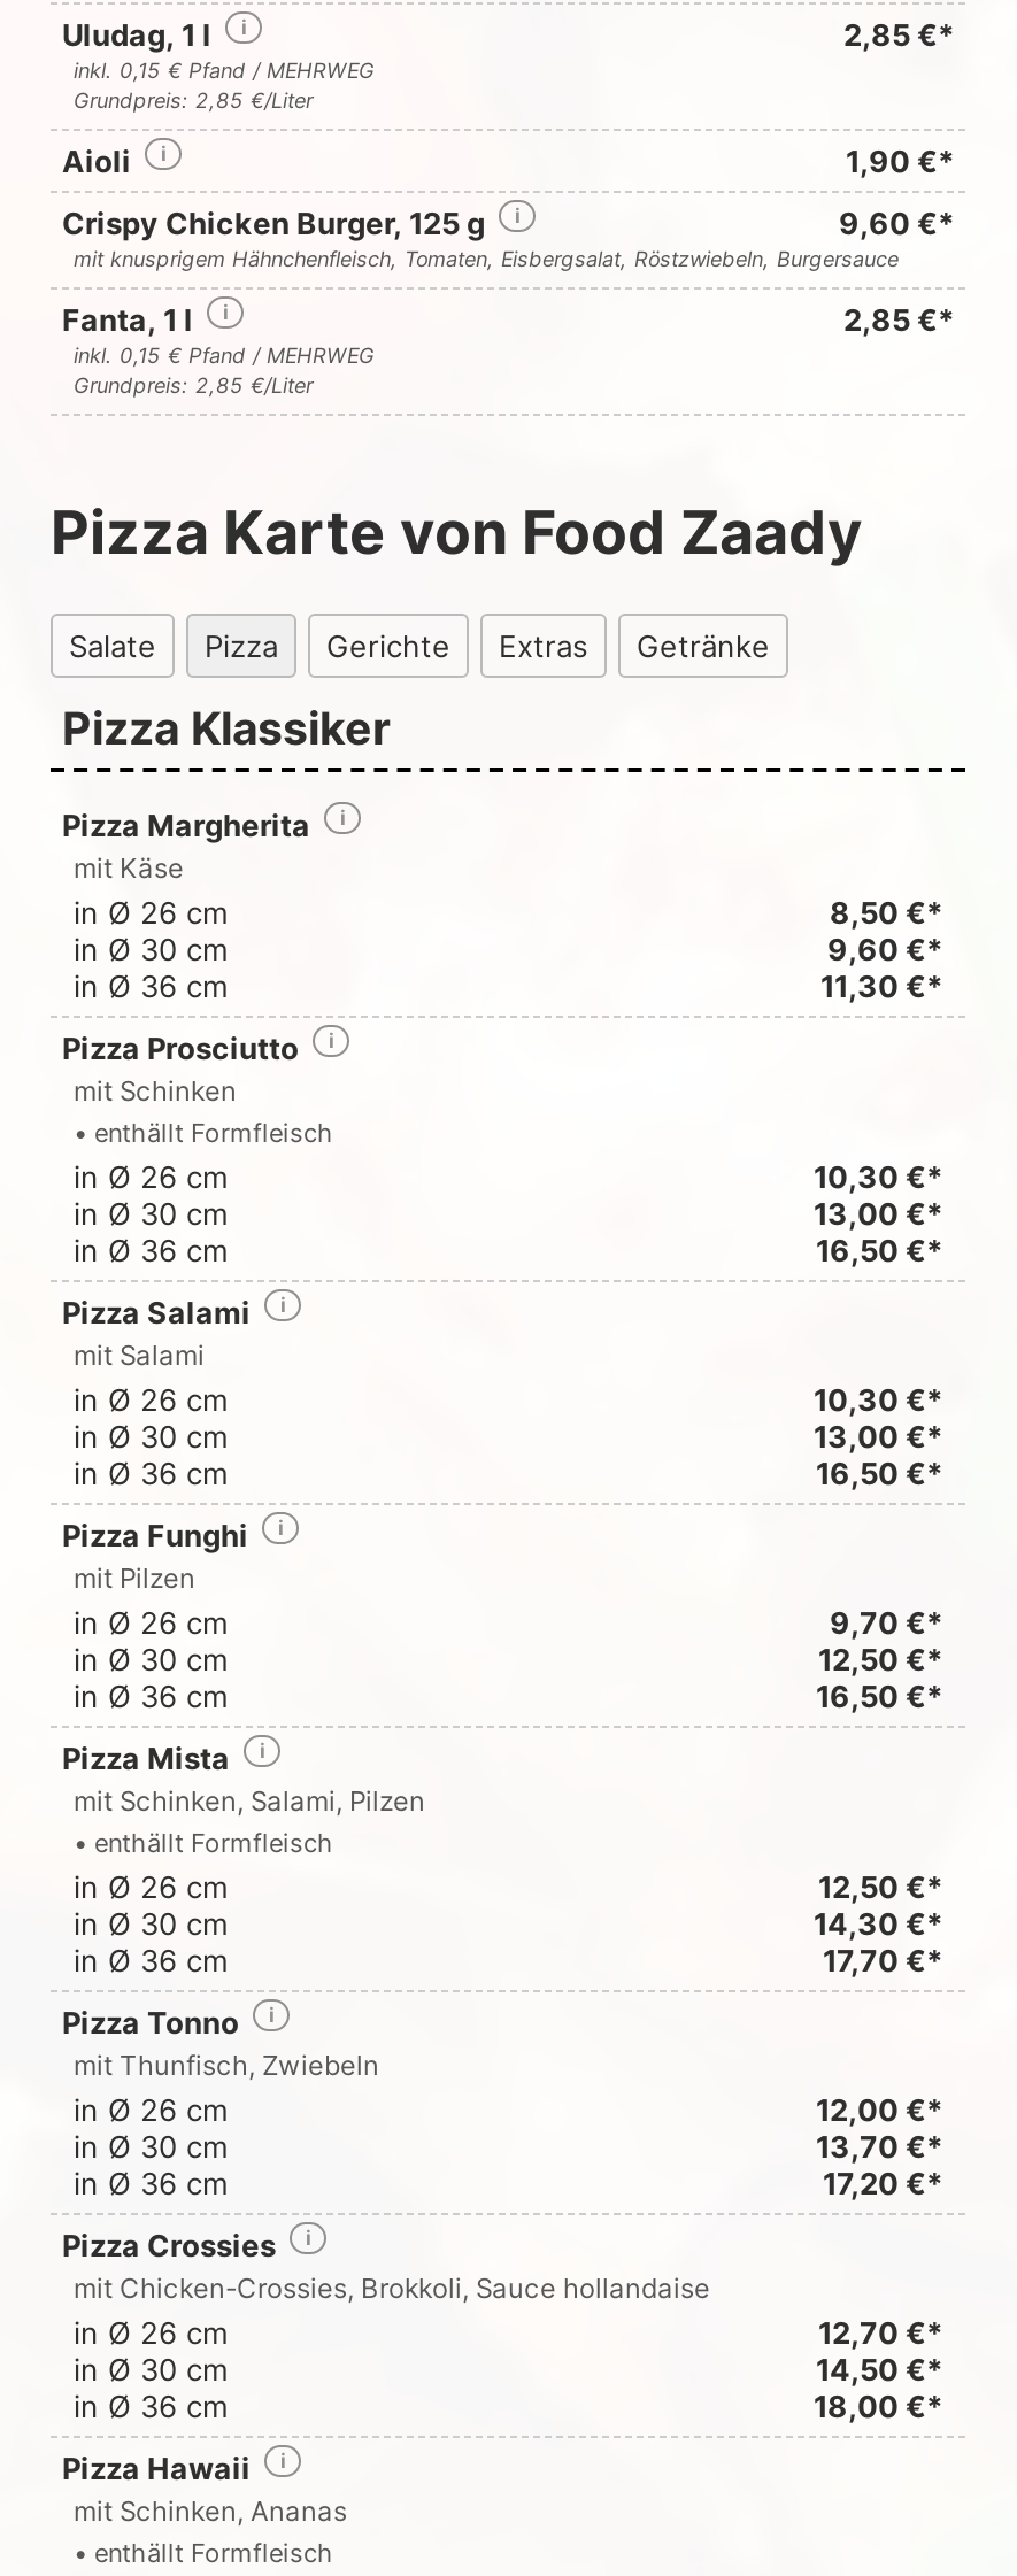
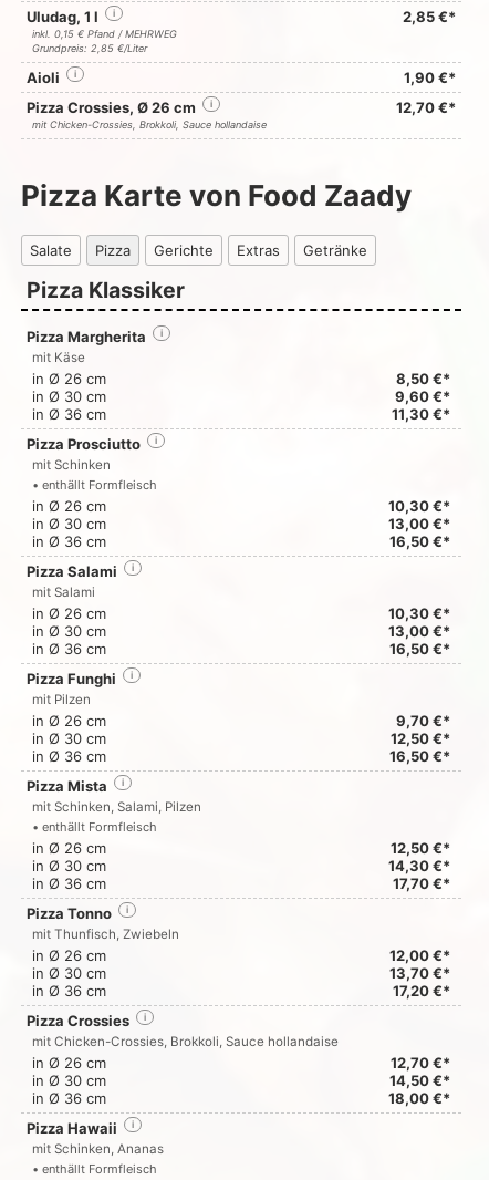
- Crispy Chicken Burger, 125 g
- 9,60 €*
- mit knusprigem Hähnchenfleisch, Tomaten, Eisbergsalat, Röstzwiebeln, Burgersauce
- Fanta, 1 l
- 2,85 €*
- inkl. 0,15 € Pfand / MEHRWEG
- Grundpreis: 2,85 €/Liter
+ Pizza Crossies, Ø 26 cm
+ 12,70 €*
+ mit Chicken-Crossies, Brokkoli, Sauce hollandaise
